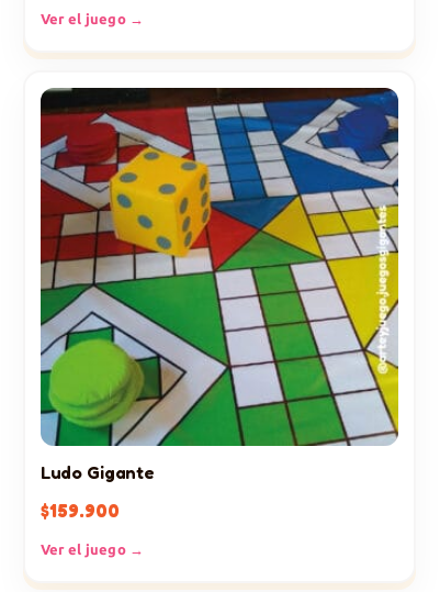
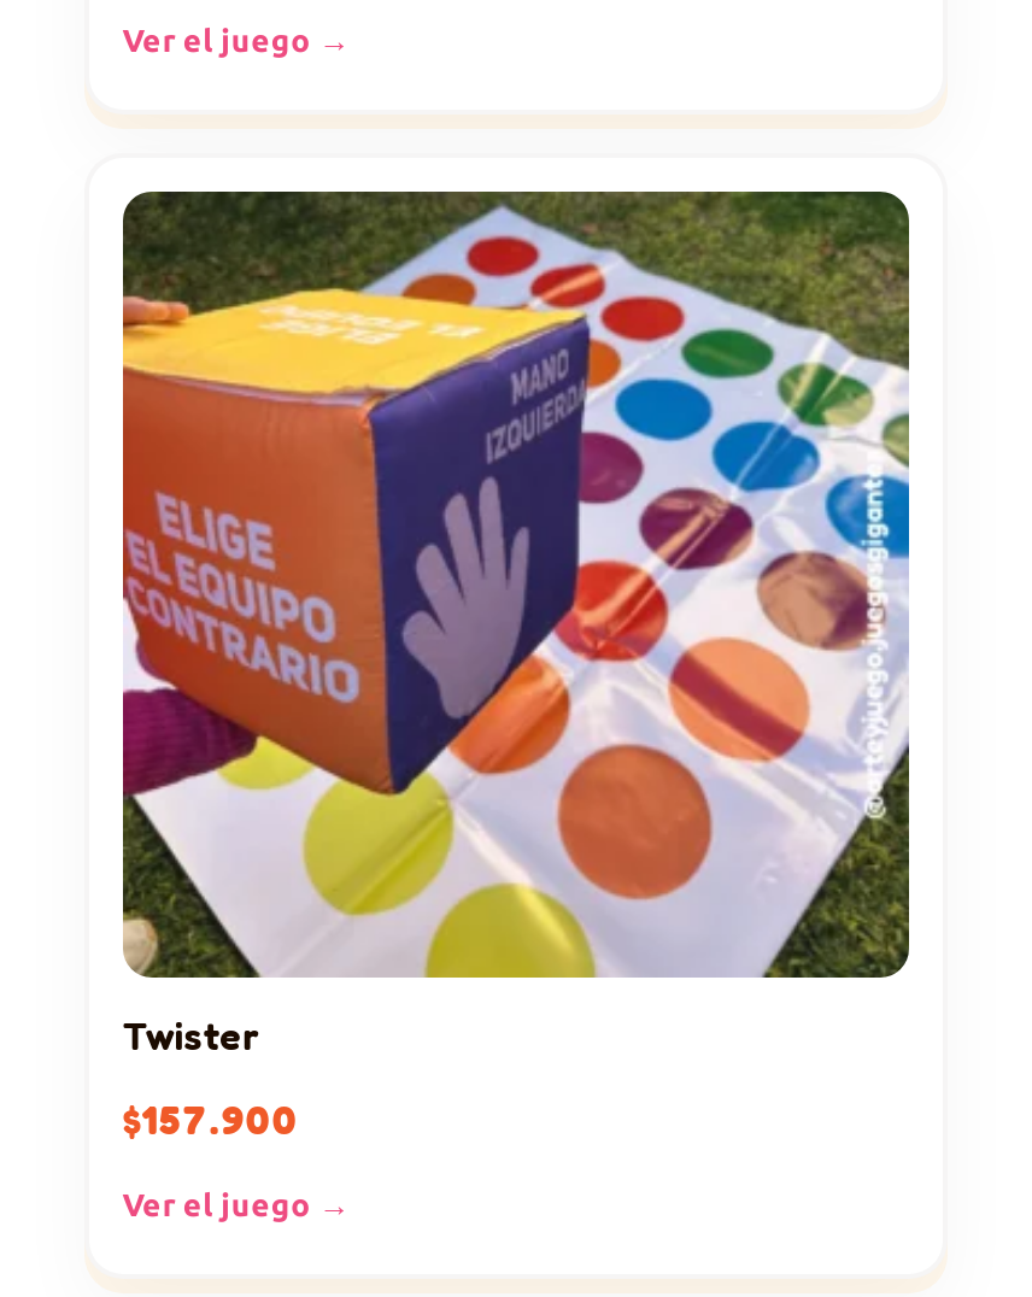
- [image]
- Ludo Gigante
+ [image]
+ Twister

- $159.900
+ $157.900
